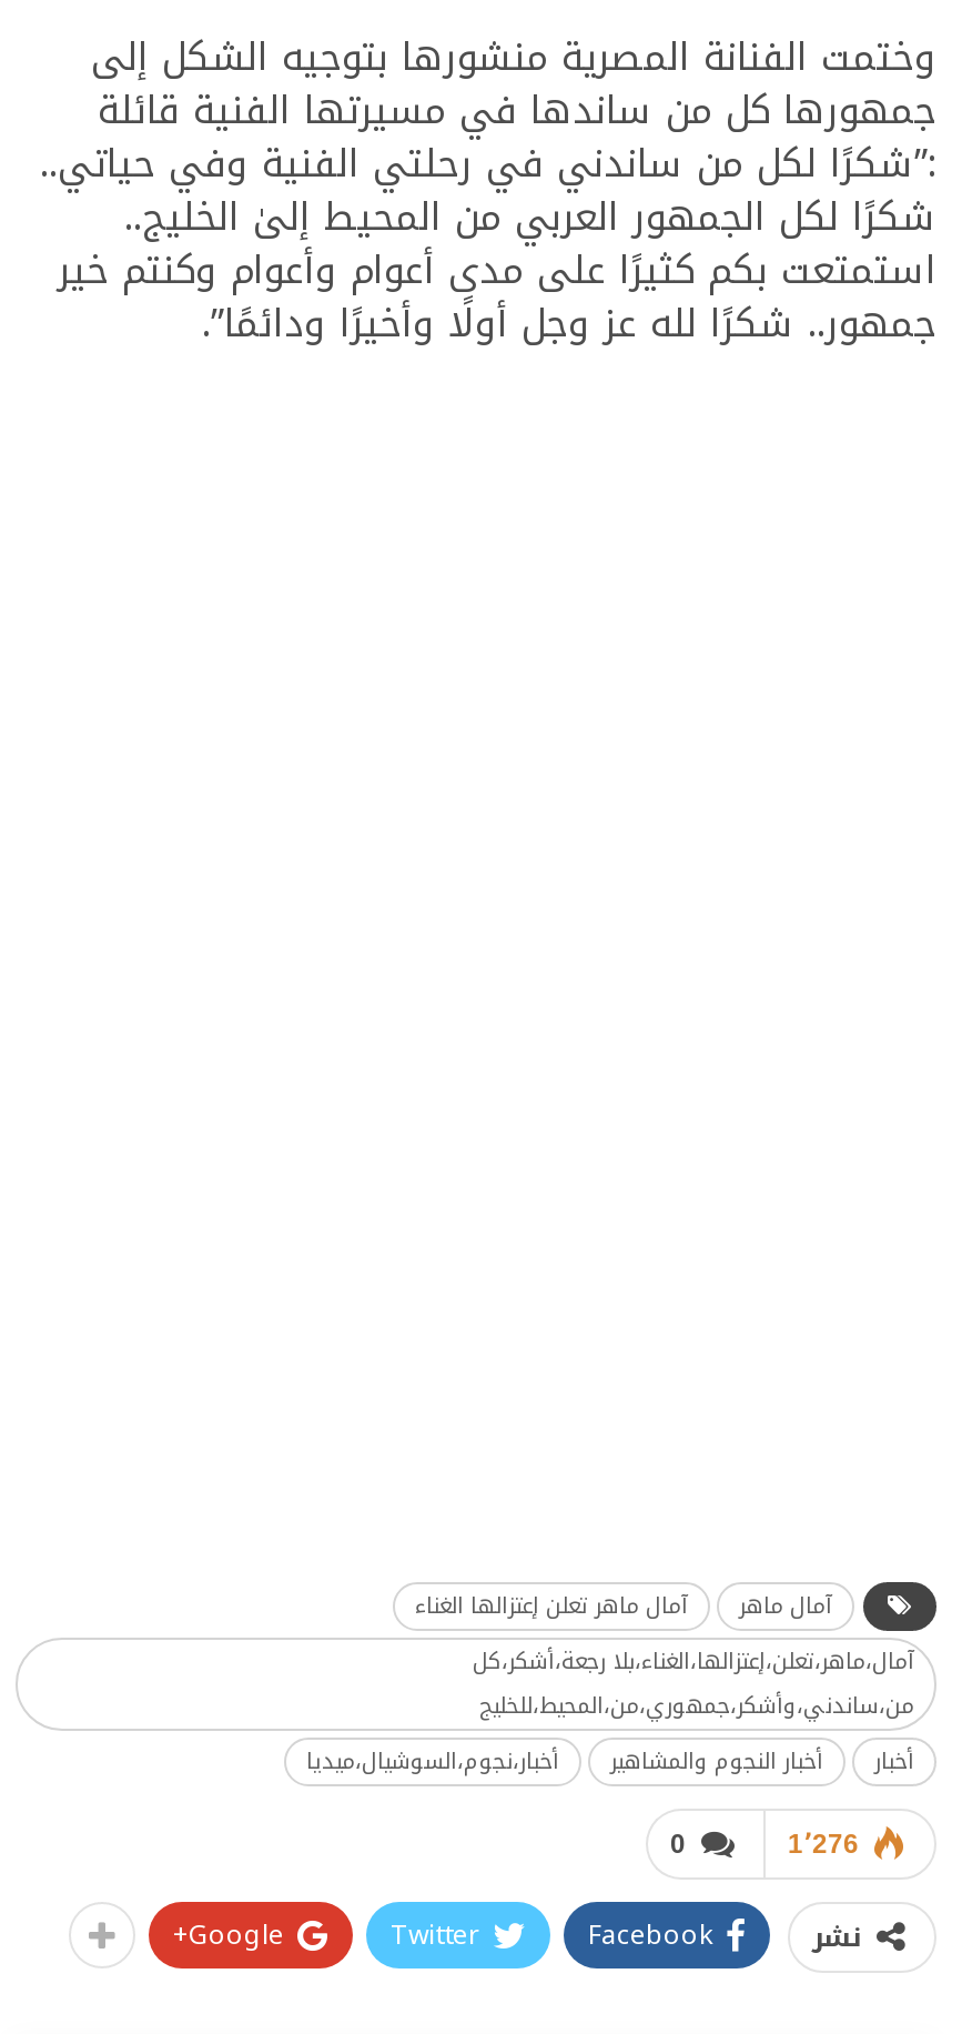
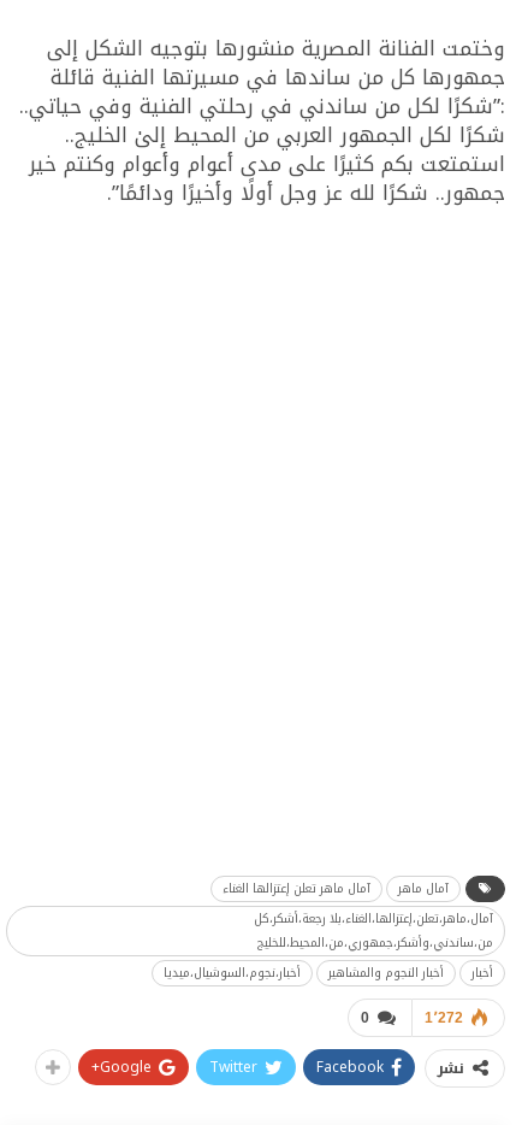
- 1٬276
+ 1٬272
